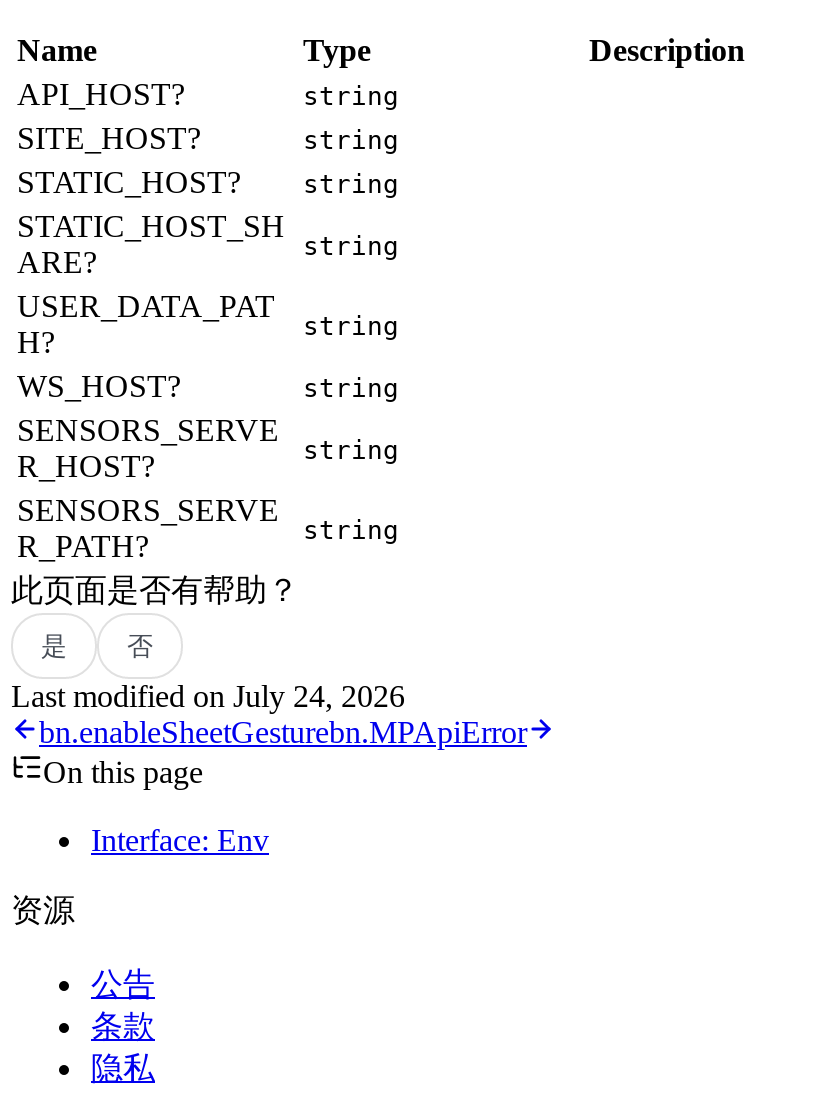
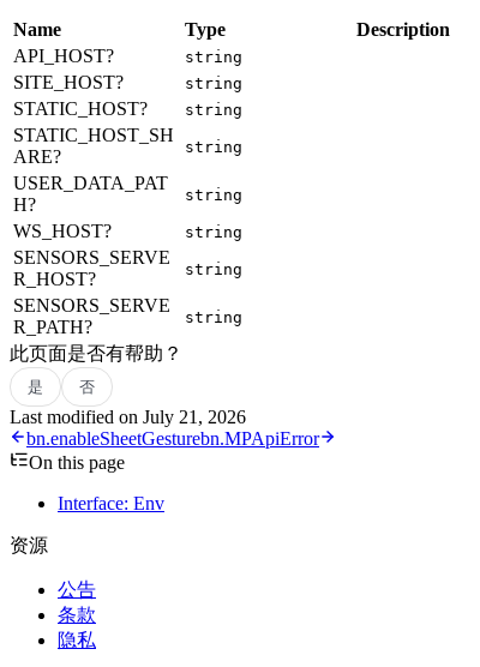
- Last modified on July 24, 2026
+ Last modified on July 21, 2026
